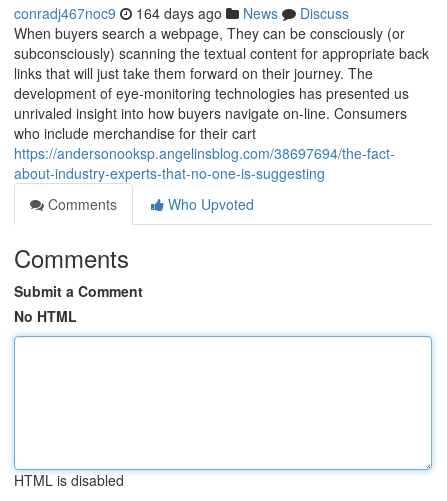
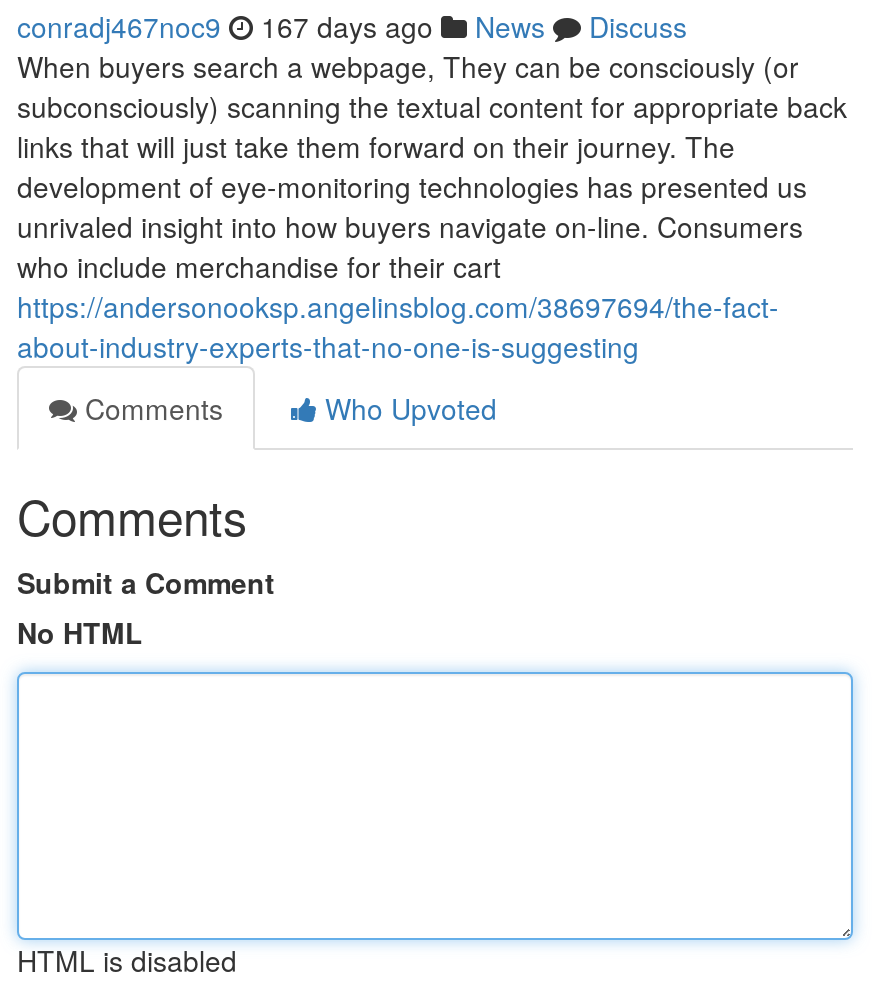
- conradj467noc9 164 days ago News Discuss
+ conradj467noc9 167 days ago News Discuss
